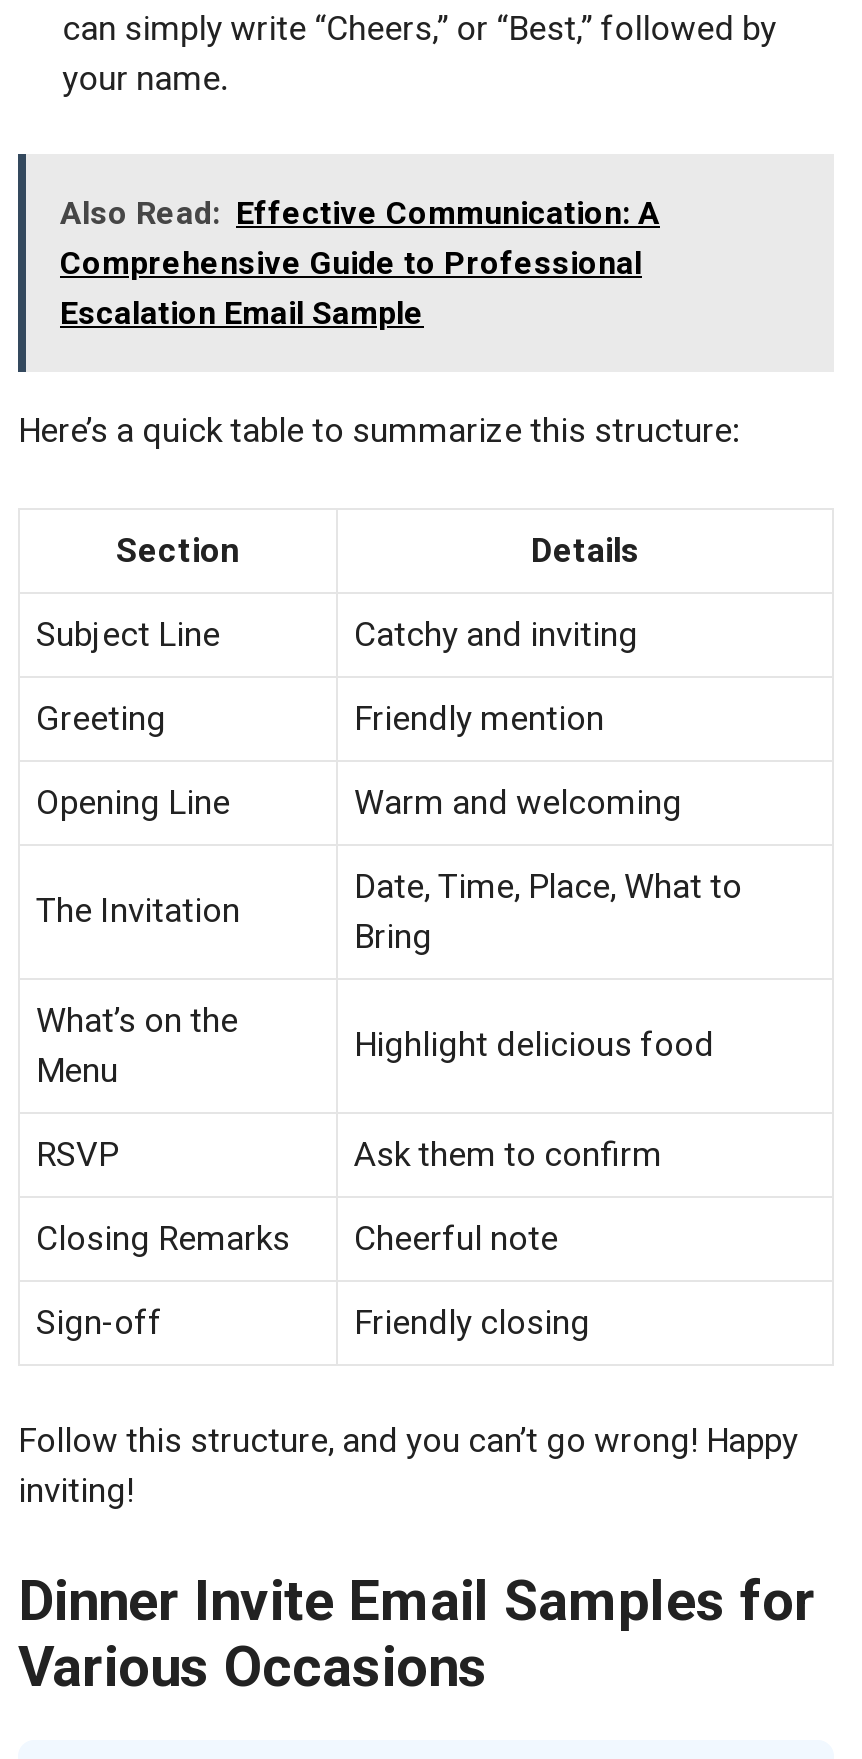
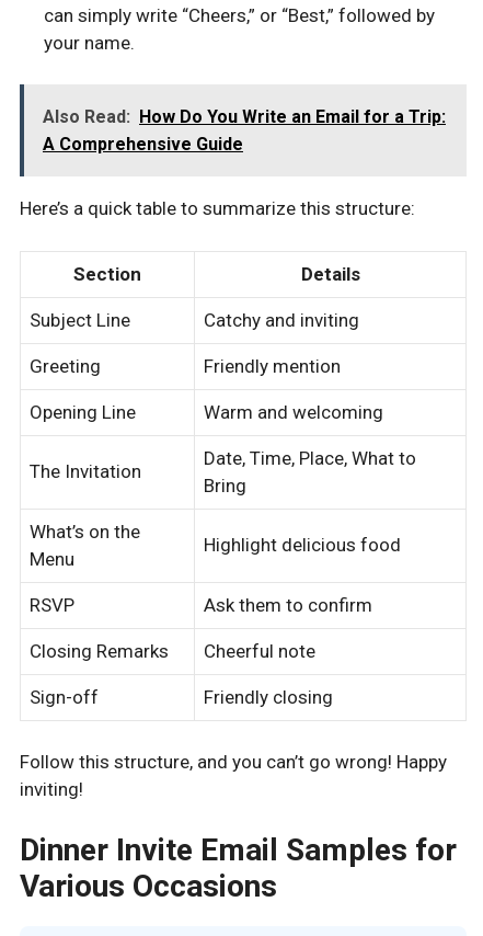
- Also Read: Effective Communication: A
- Comprehensive Guide to Professional
- Escalation Email Sample
+ Also Read: How Do You Write an Email for a Trip:
+ A Comprehensive Guide
